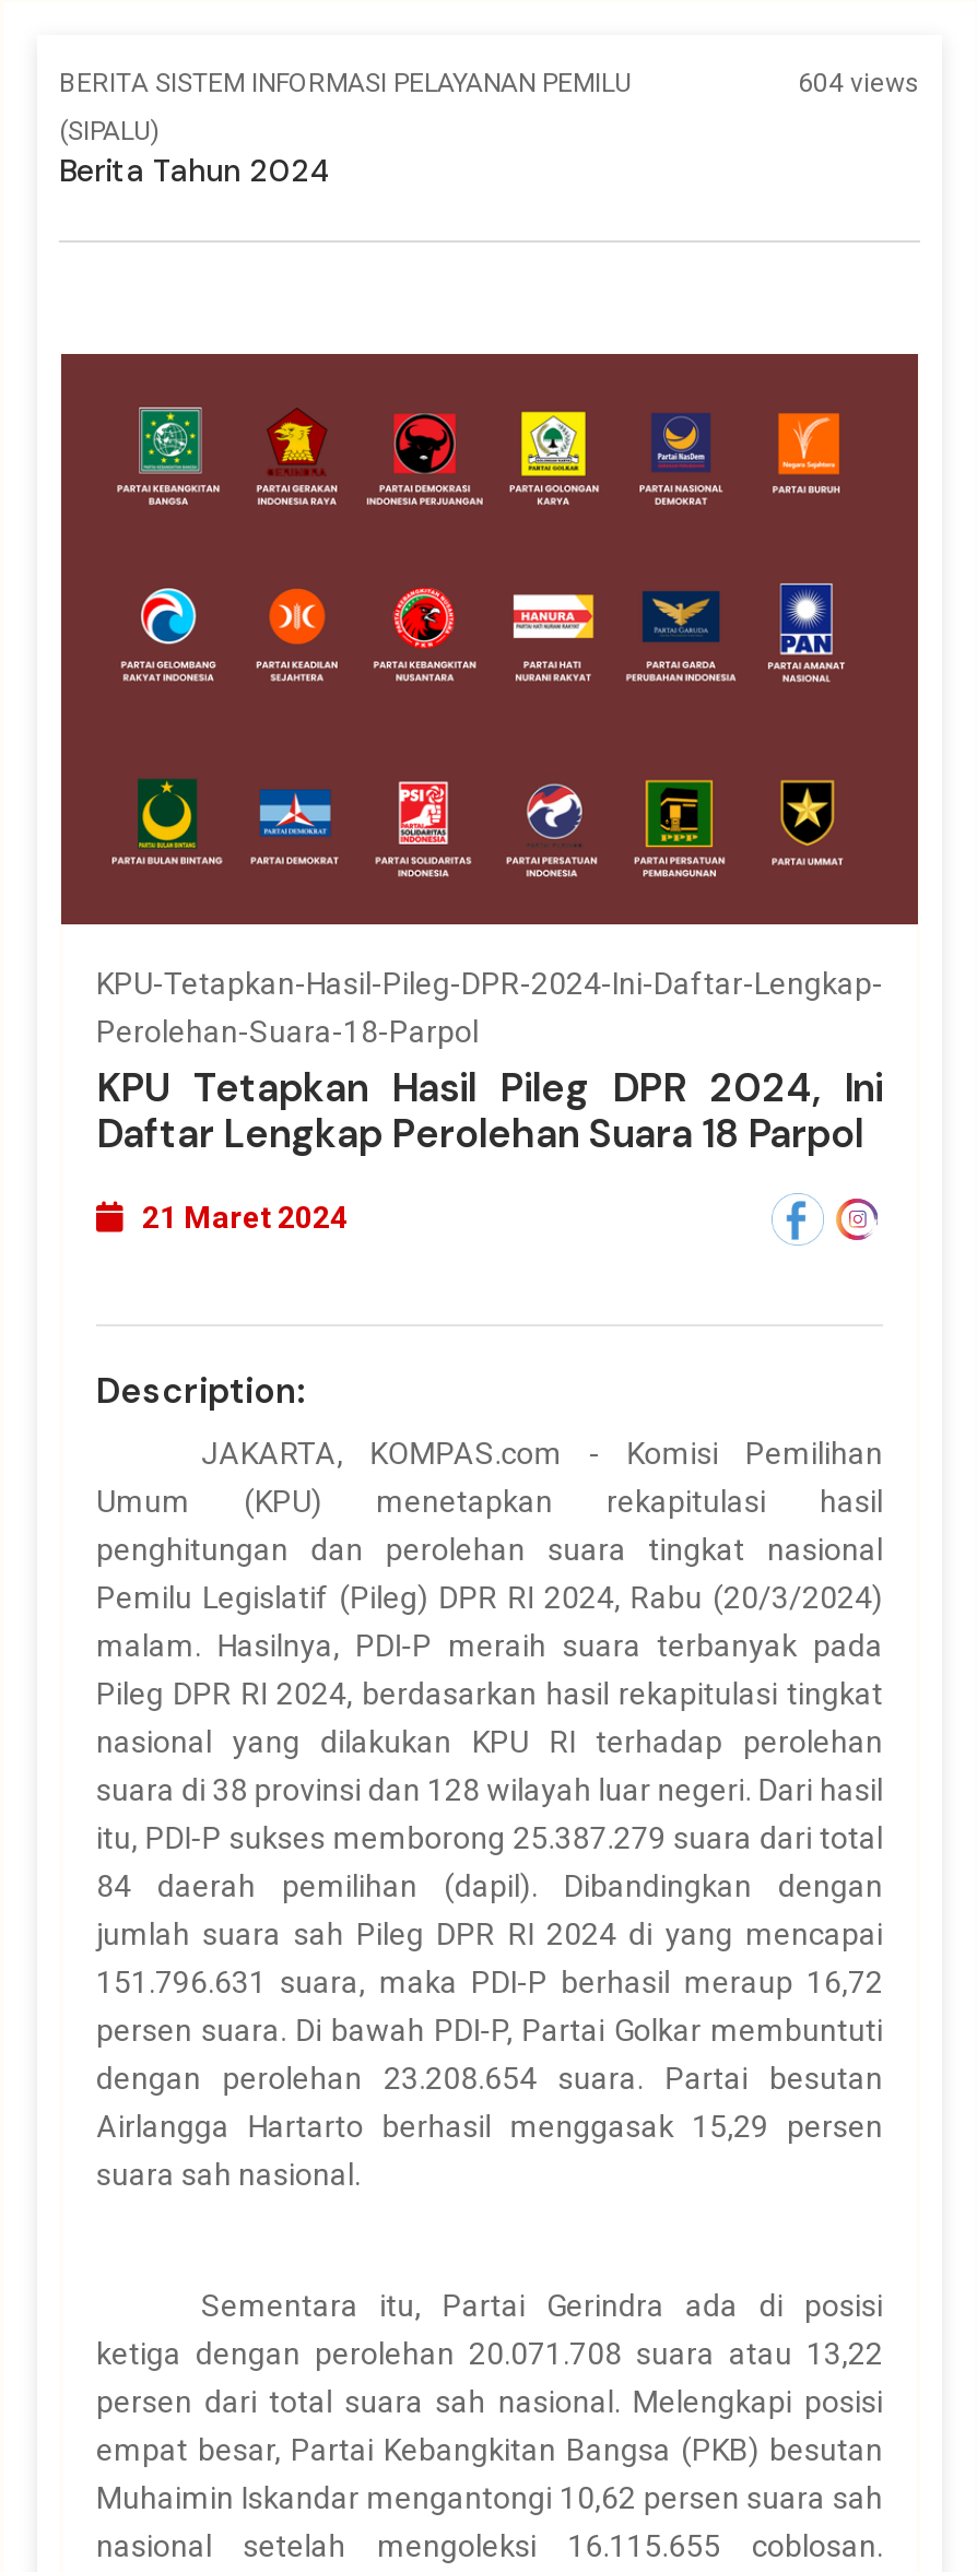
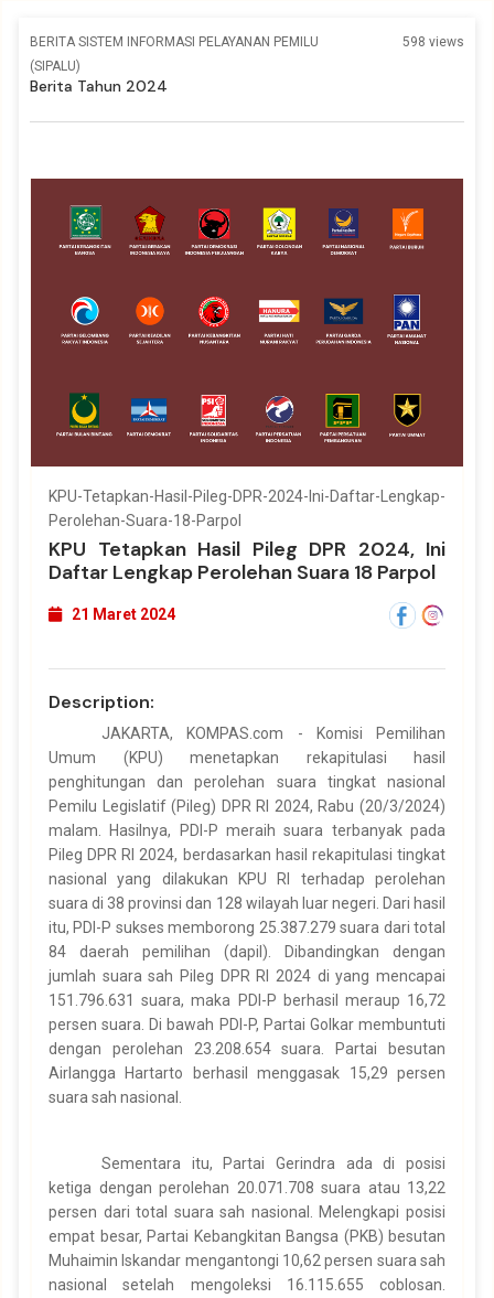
- 604 views
+ 598 views
